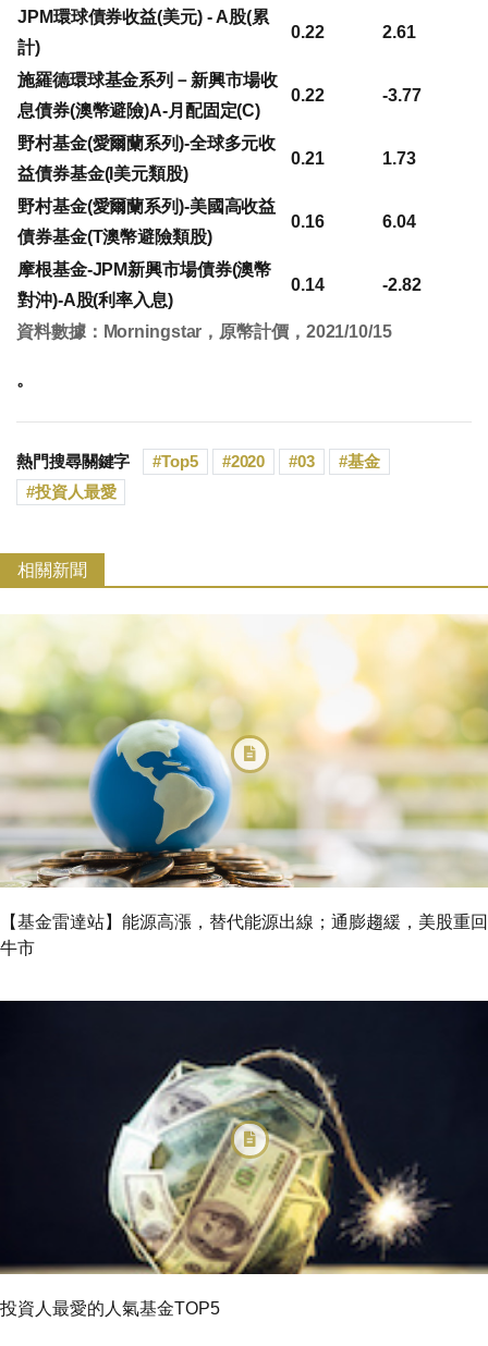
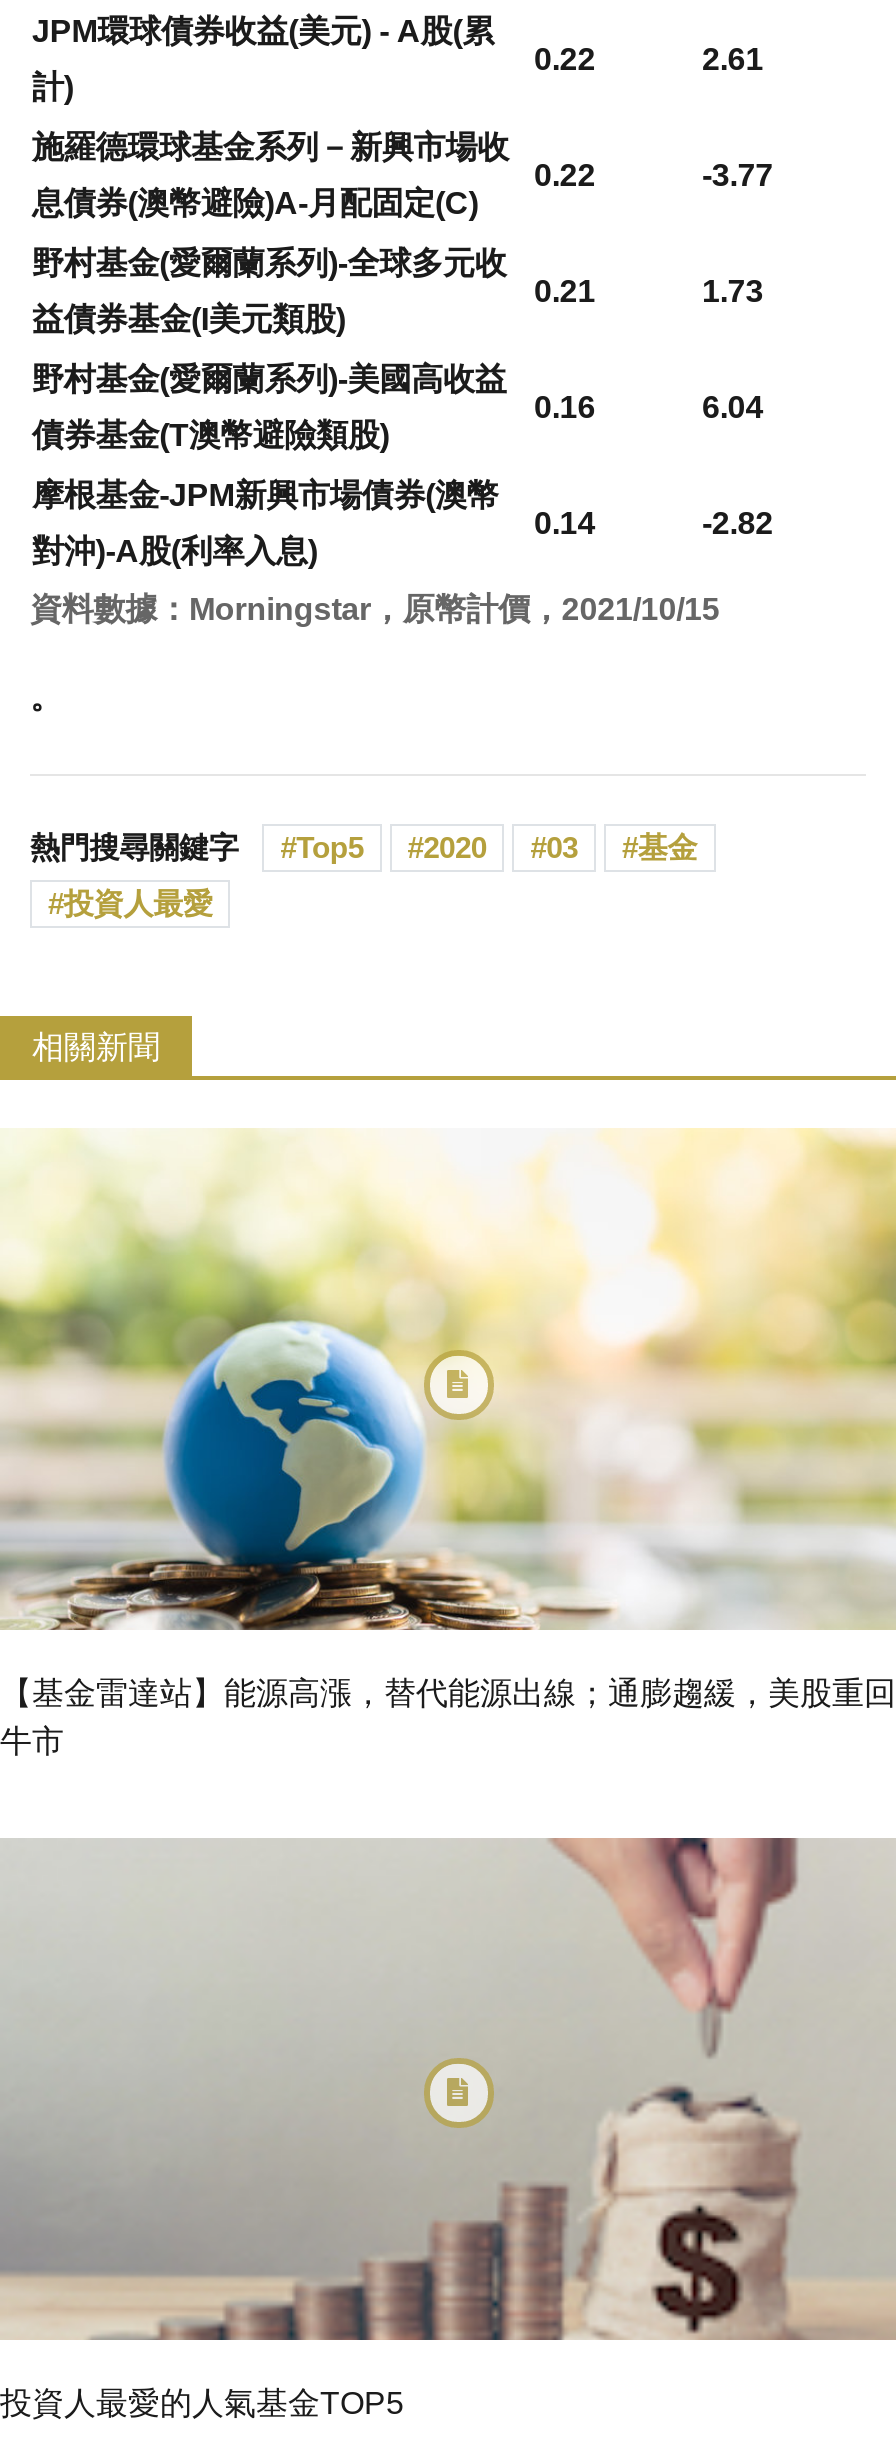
- [image]
+ [image]
